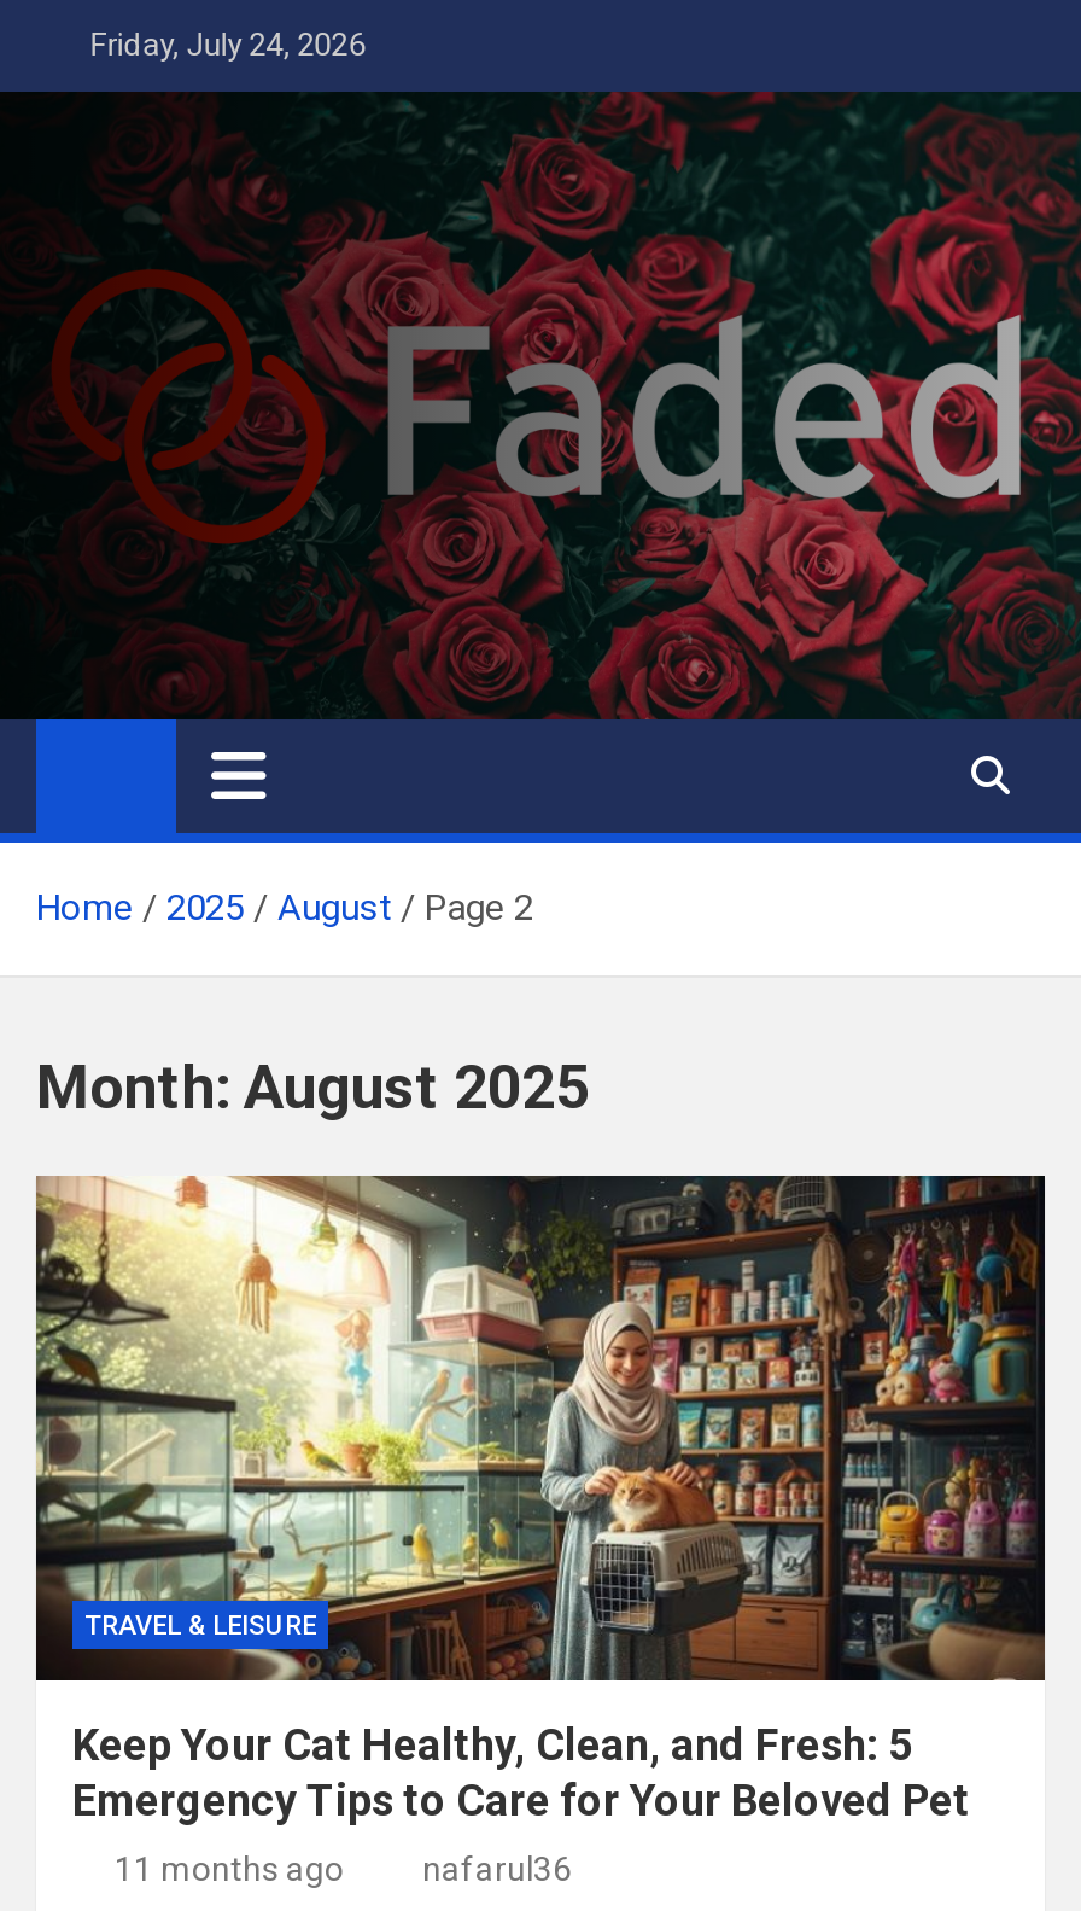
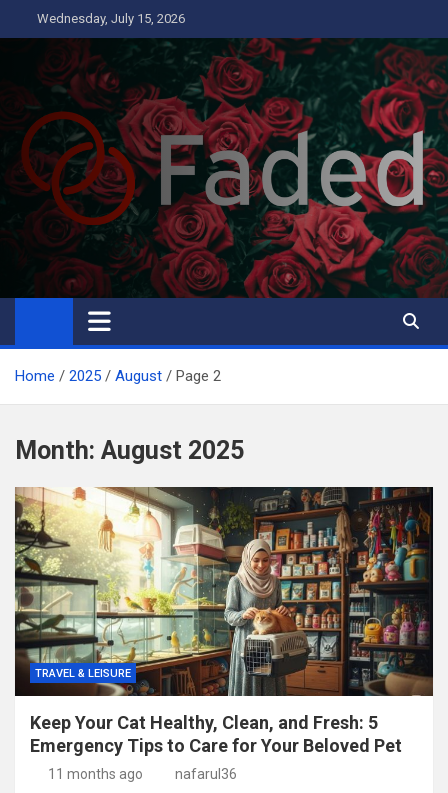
- Friday, July 24, 2026
+ Wednesday, July 15, 2026
